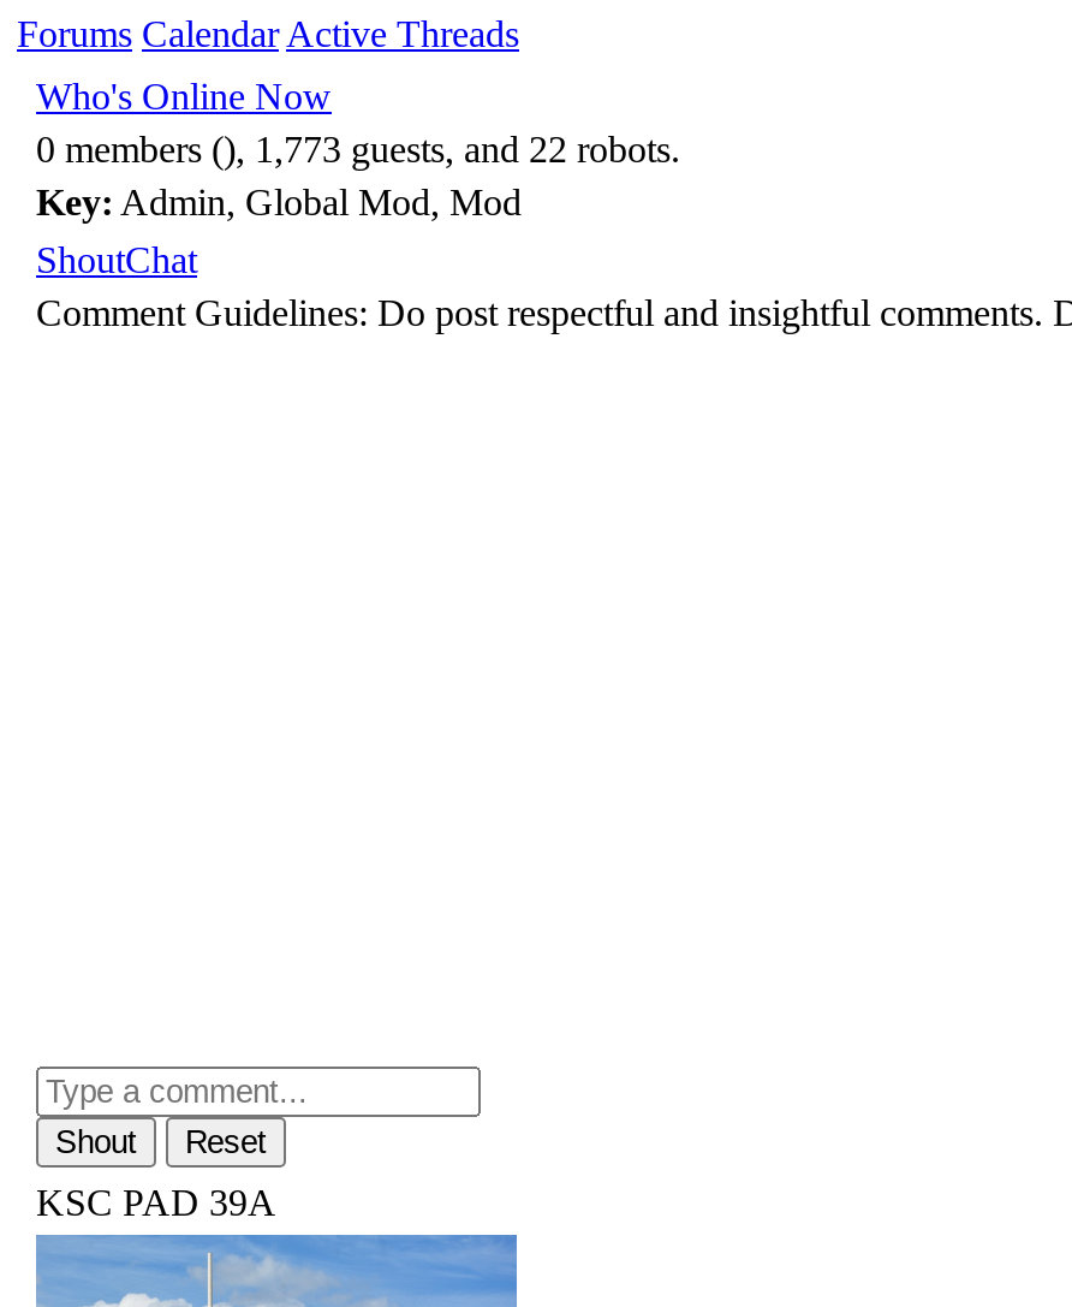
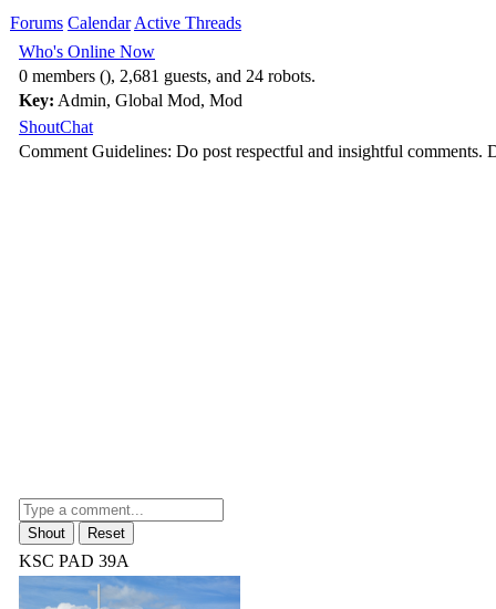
- 0 members (), 1,773 guests, and 22 robots.
+ 0 members (), 2,681 guests, and 24 robots.
